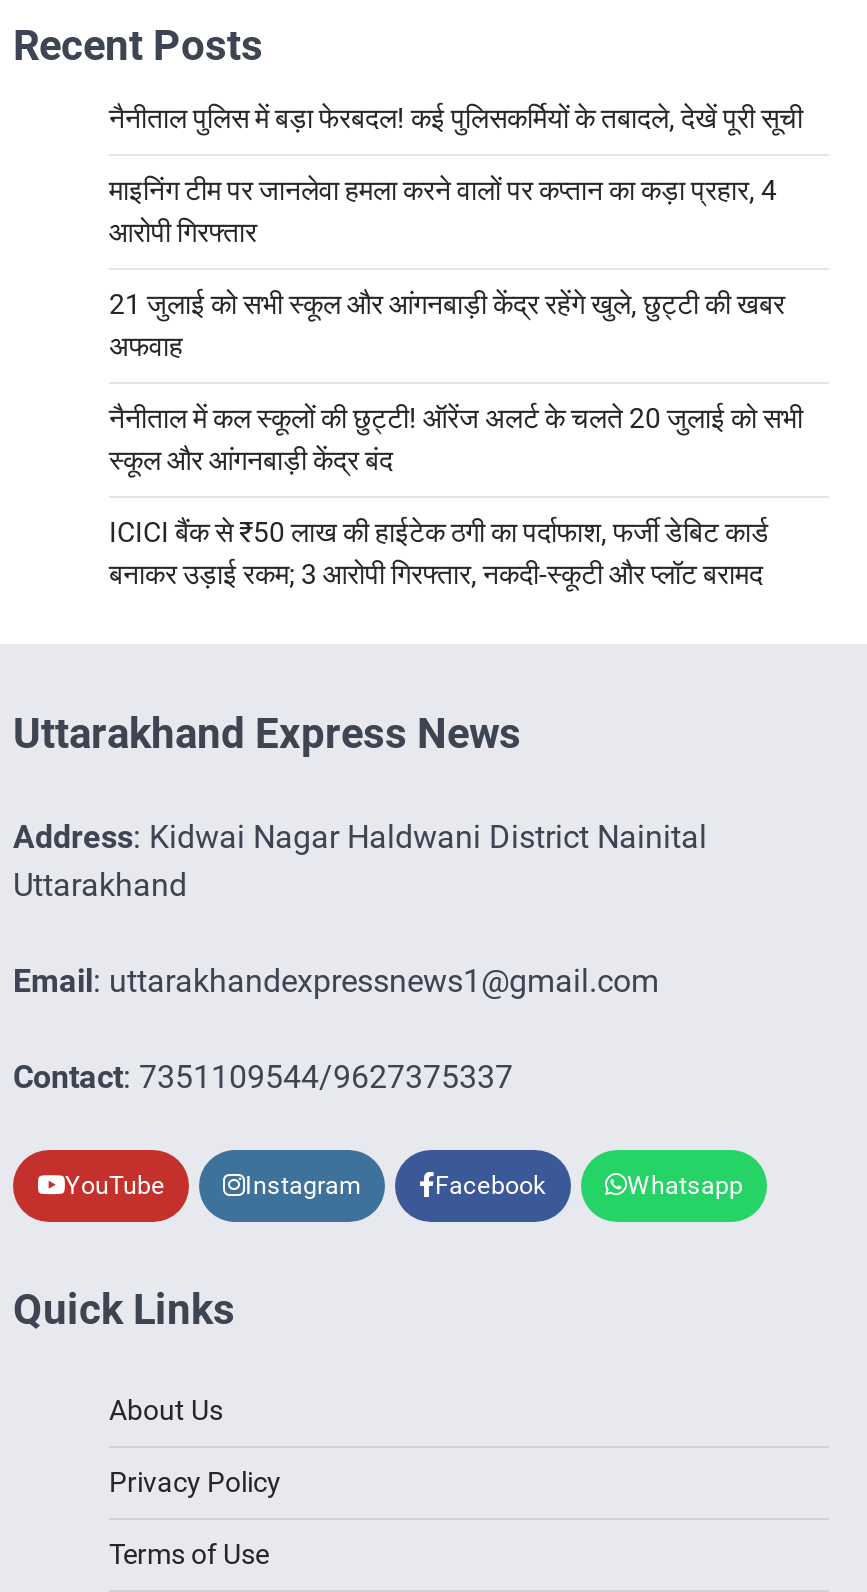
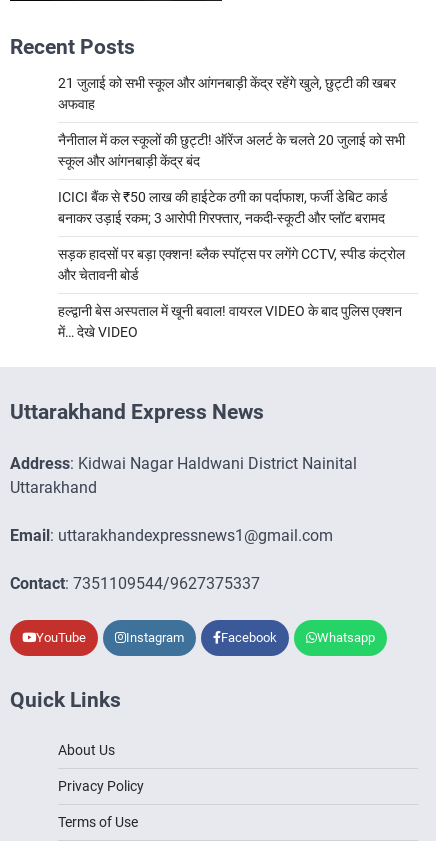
- नैनीताल पुलिस में बड़ा फेरबदल! कई पुलिसकर्मियों के तबादले, देखें पूरी सूची
- माइनिंग टीम पर जानलेवा हमला करने वालों पर कप्तान का कड़ा प्रहार, 4
- आरोपी गिरफ्तार

moved up: 21 जुलाई को सभी स्कूल और आंगनबाड़ी केंद्र रहेंगे खुले, छुट्टी की खबर | अफवाह | नैनीताल में कल स्कूलों की छुट्टी! ऑरेंज अलर्ट के चलते 20 जुलाई को सभी | स्कूल और आंगनबाड़ी केंद्र बंद | ICICI बैंक से ₹50 लाख की हाईटेक ठगी का पर्दाफाश, फर्जी डेबिट कार्ड | बनाकर उड़ाई रकम; 3 आरोपी गिरफ्तार, नकदी-स्कूटी और प्लॉट बरामद

+ सड़क हादसों पर बड़ा एक्शन! ब्लैक स्पॉट्स पर लगेंगे CCTV, स्पीड कंट्रोल
+ और चेतावनी बोर्ड
+ हल्द्वानी बेस अस्पताल में खूनी बवाल! वायरल VIDEO के बाद पुलिस एक्शन
+ में… देखे VIDEO
